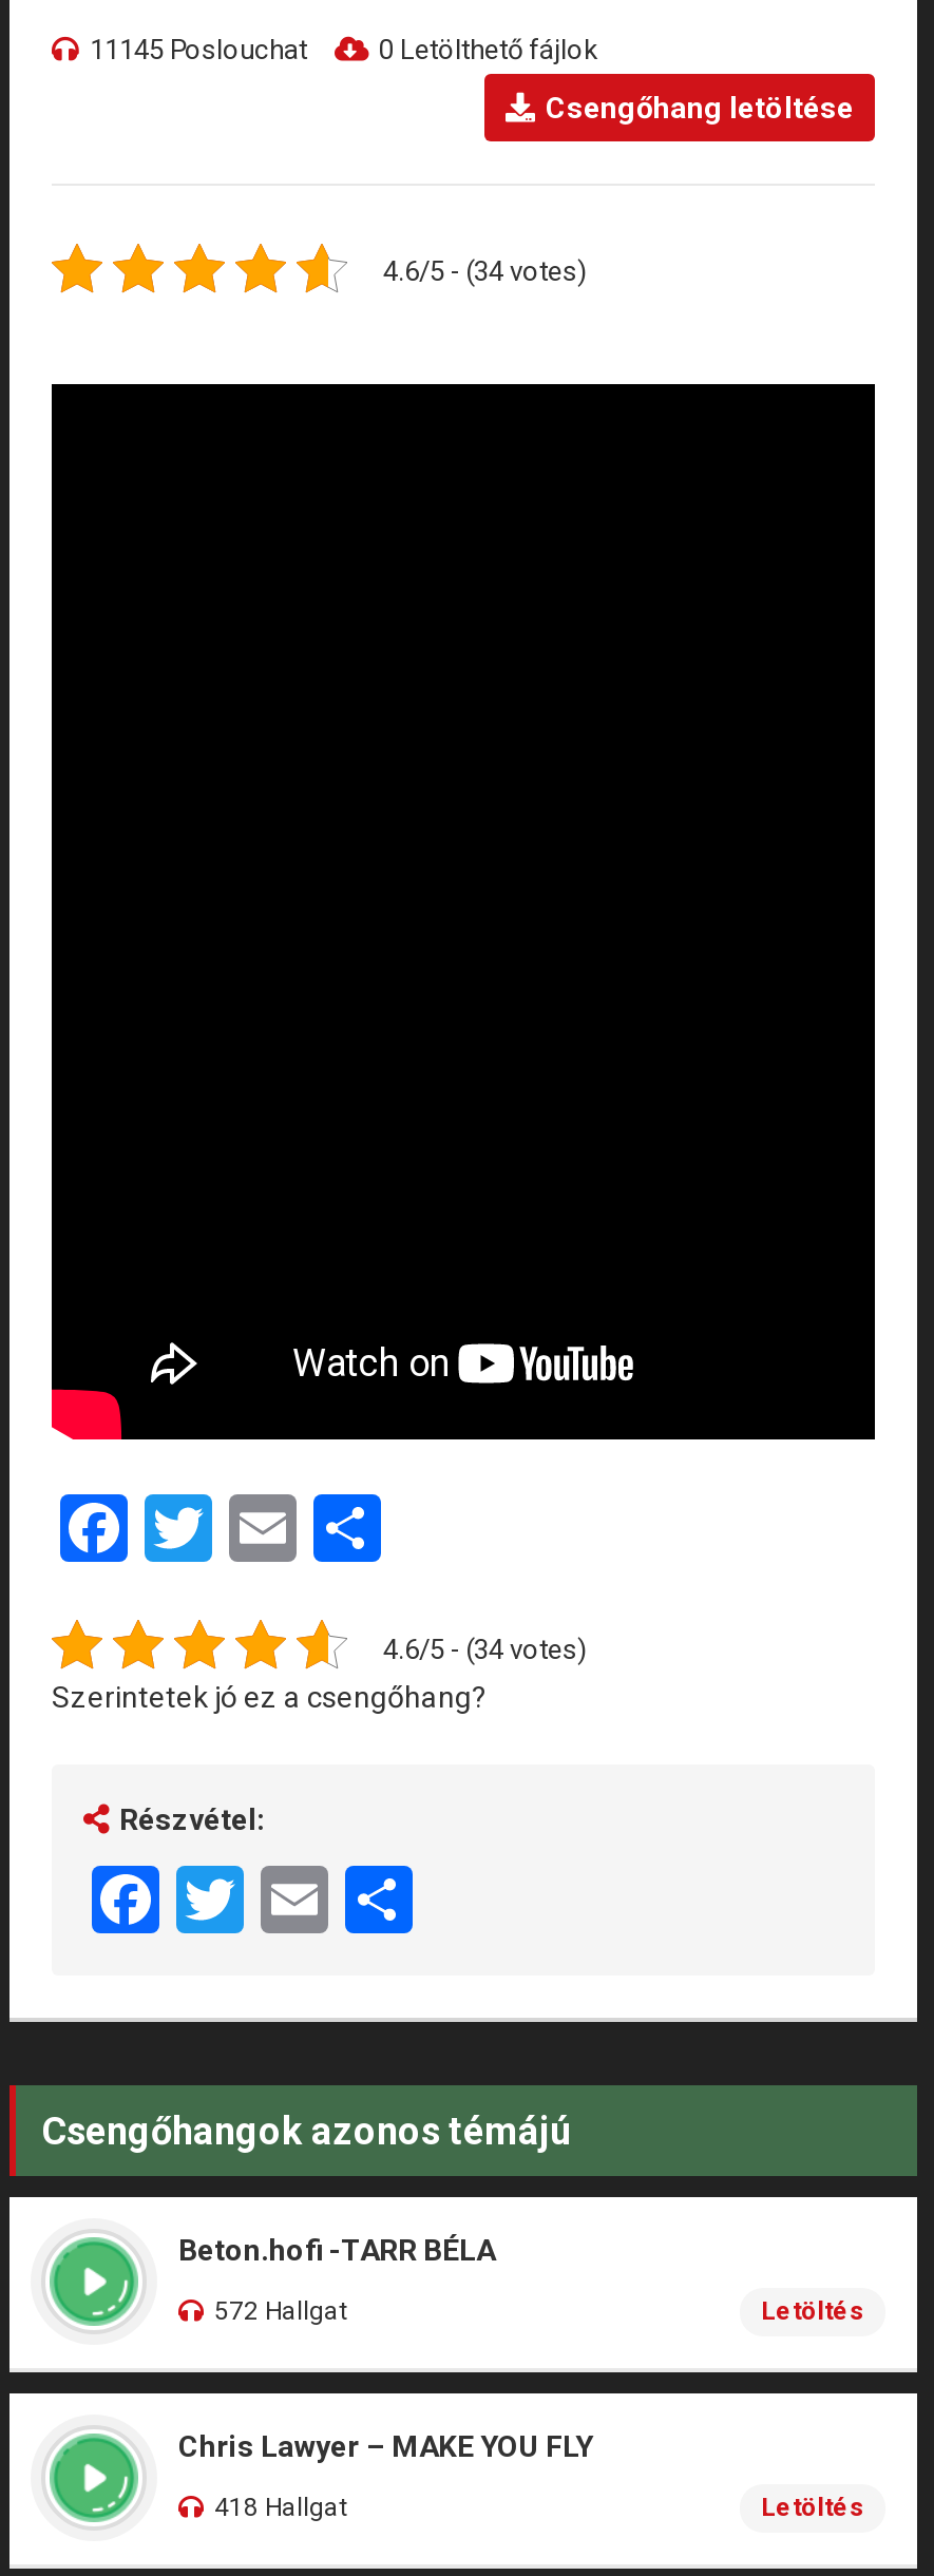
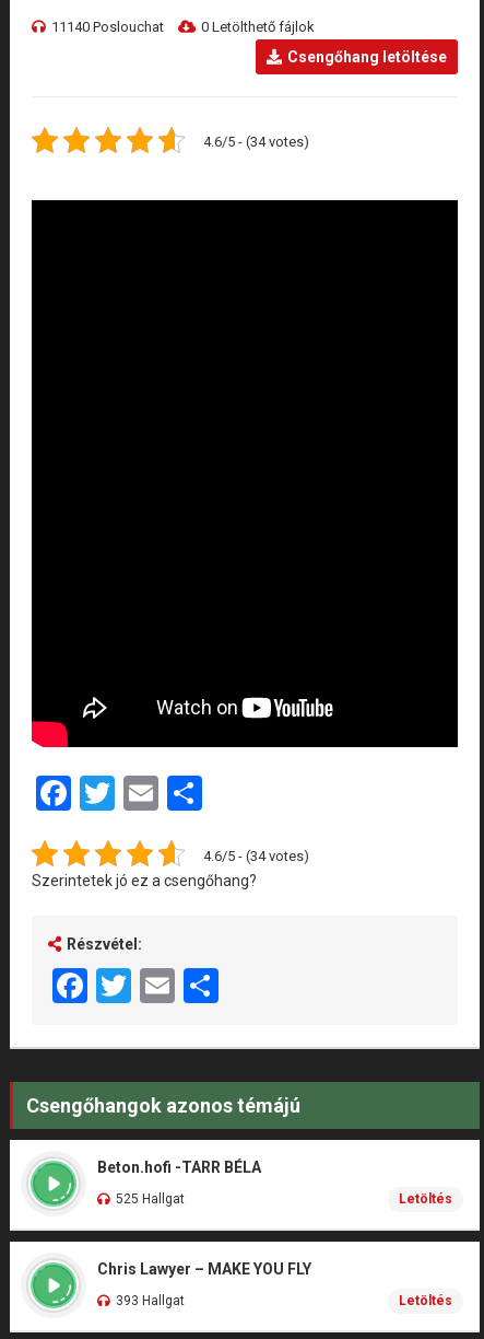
- 11145 Poslouchat
+ 11140 Poslouchat

- 572 Hallgat
+ 525 Hallgat

- 418 Hallgat
+ 393 Hallgat
